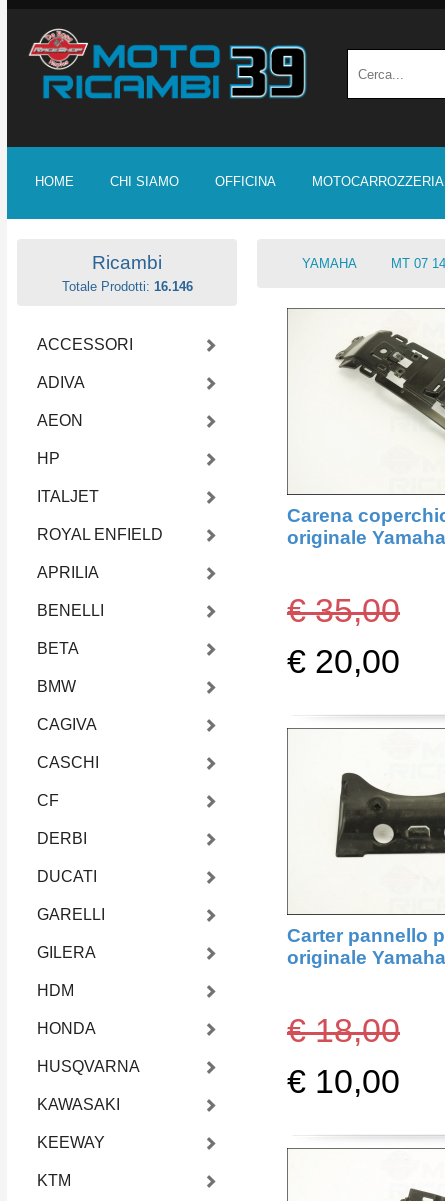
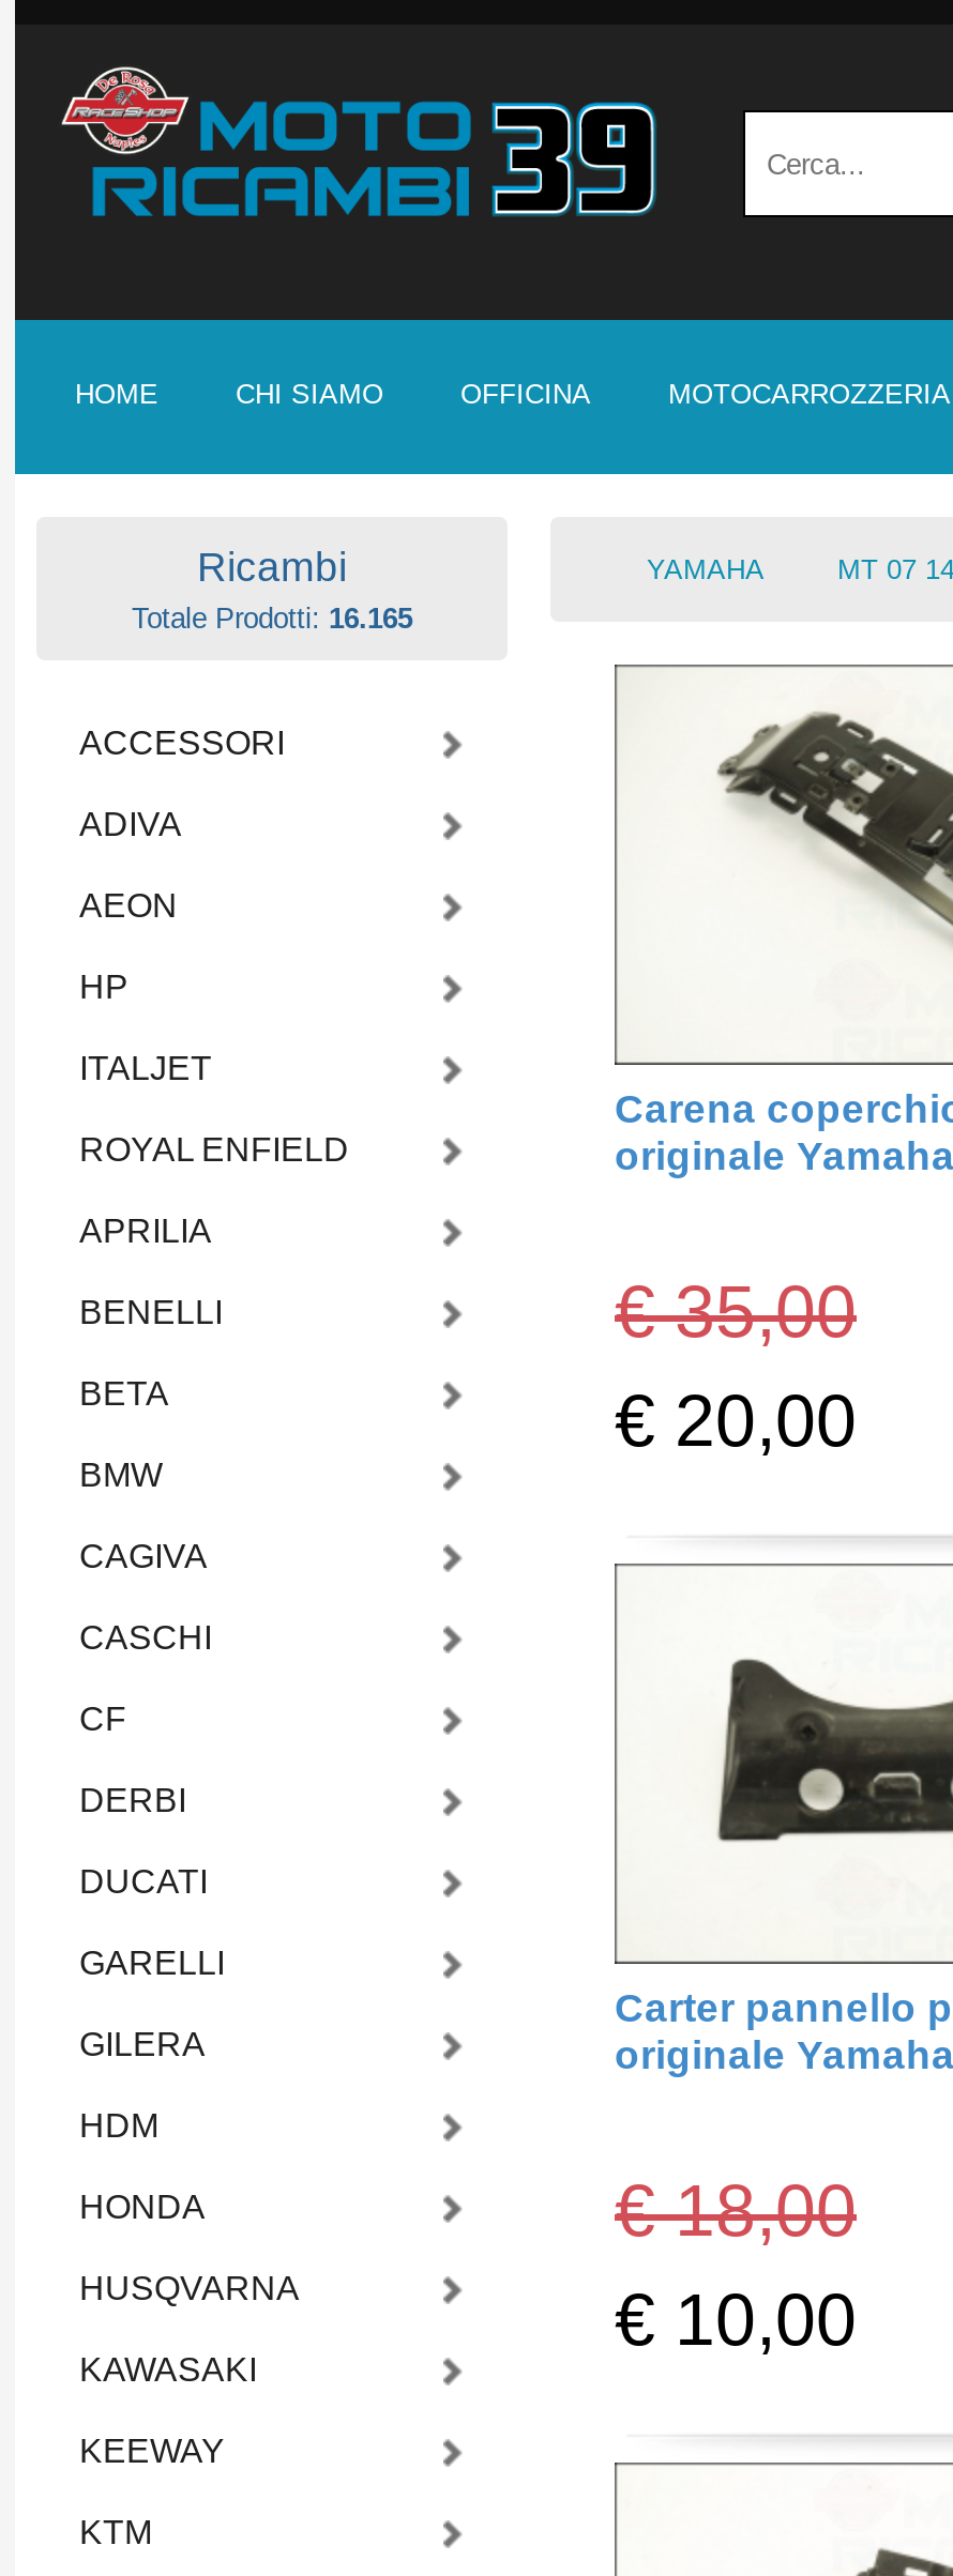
- Totale Prodotti: 16.146
+ Totale Prodotti: 16.165
